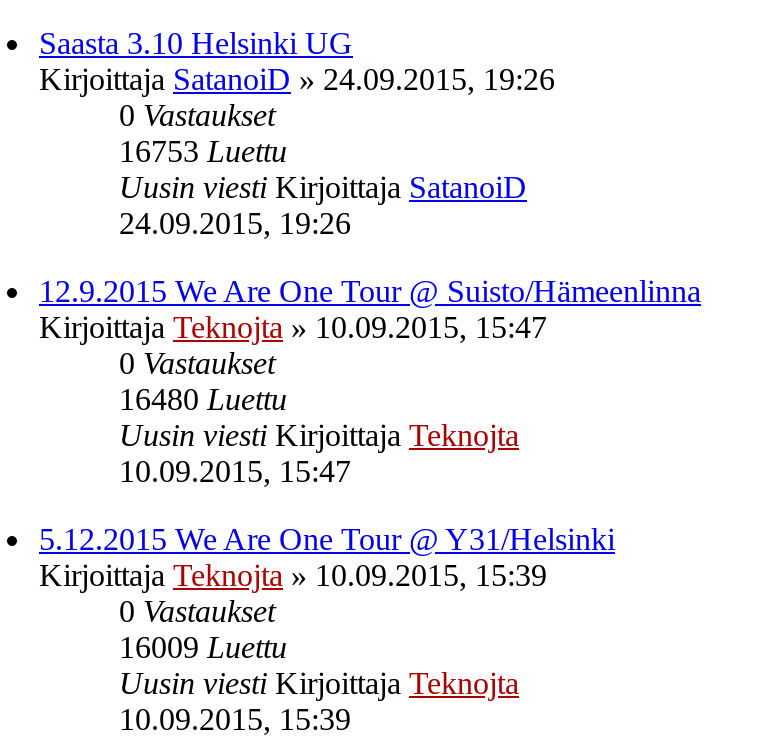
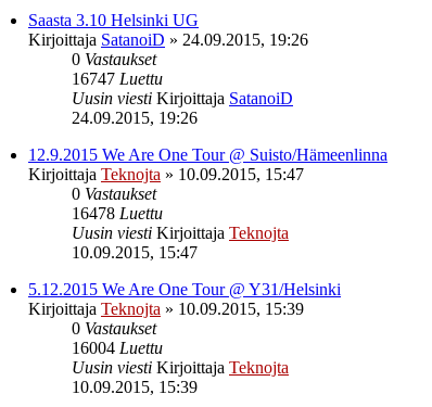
- 16753 Luettu
+ 16747 Luettu

- 16480 Luettu
+ 16478 Luettu

- 16009 Luettu
+ 16004 Luettu
